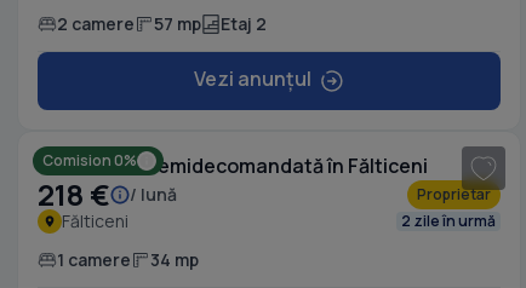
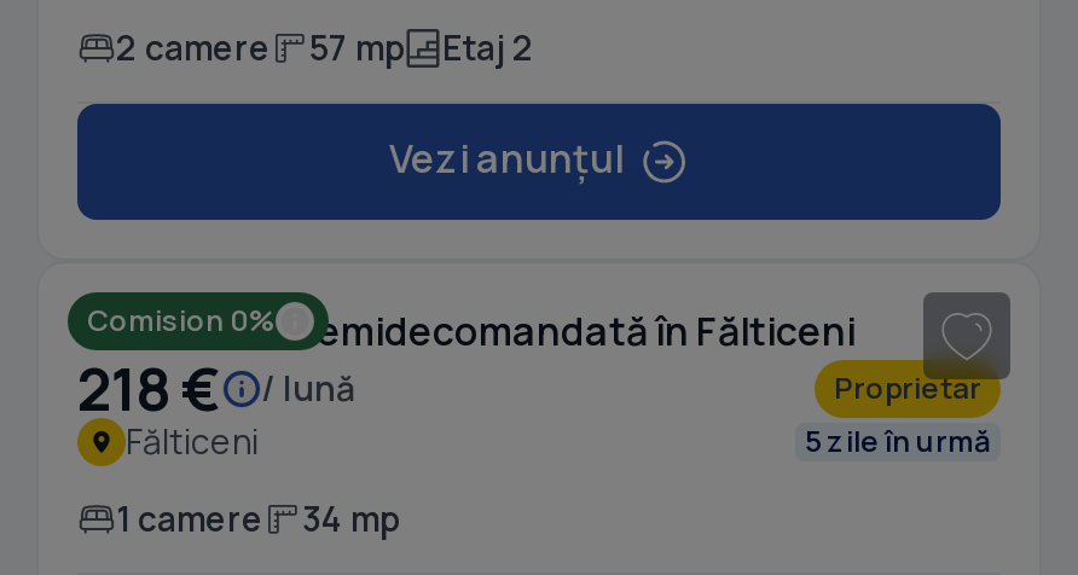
- 2 zile în urmă
+ 5 zile în urmă
